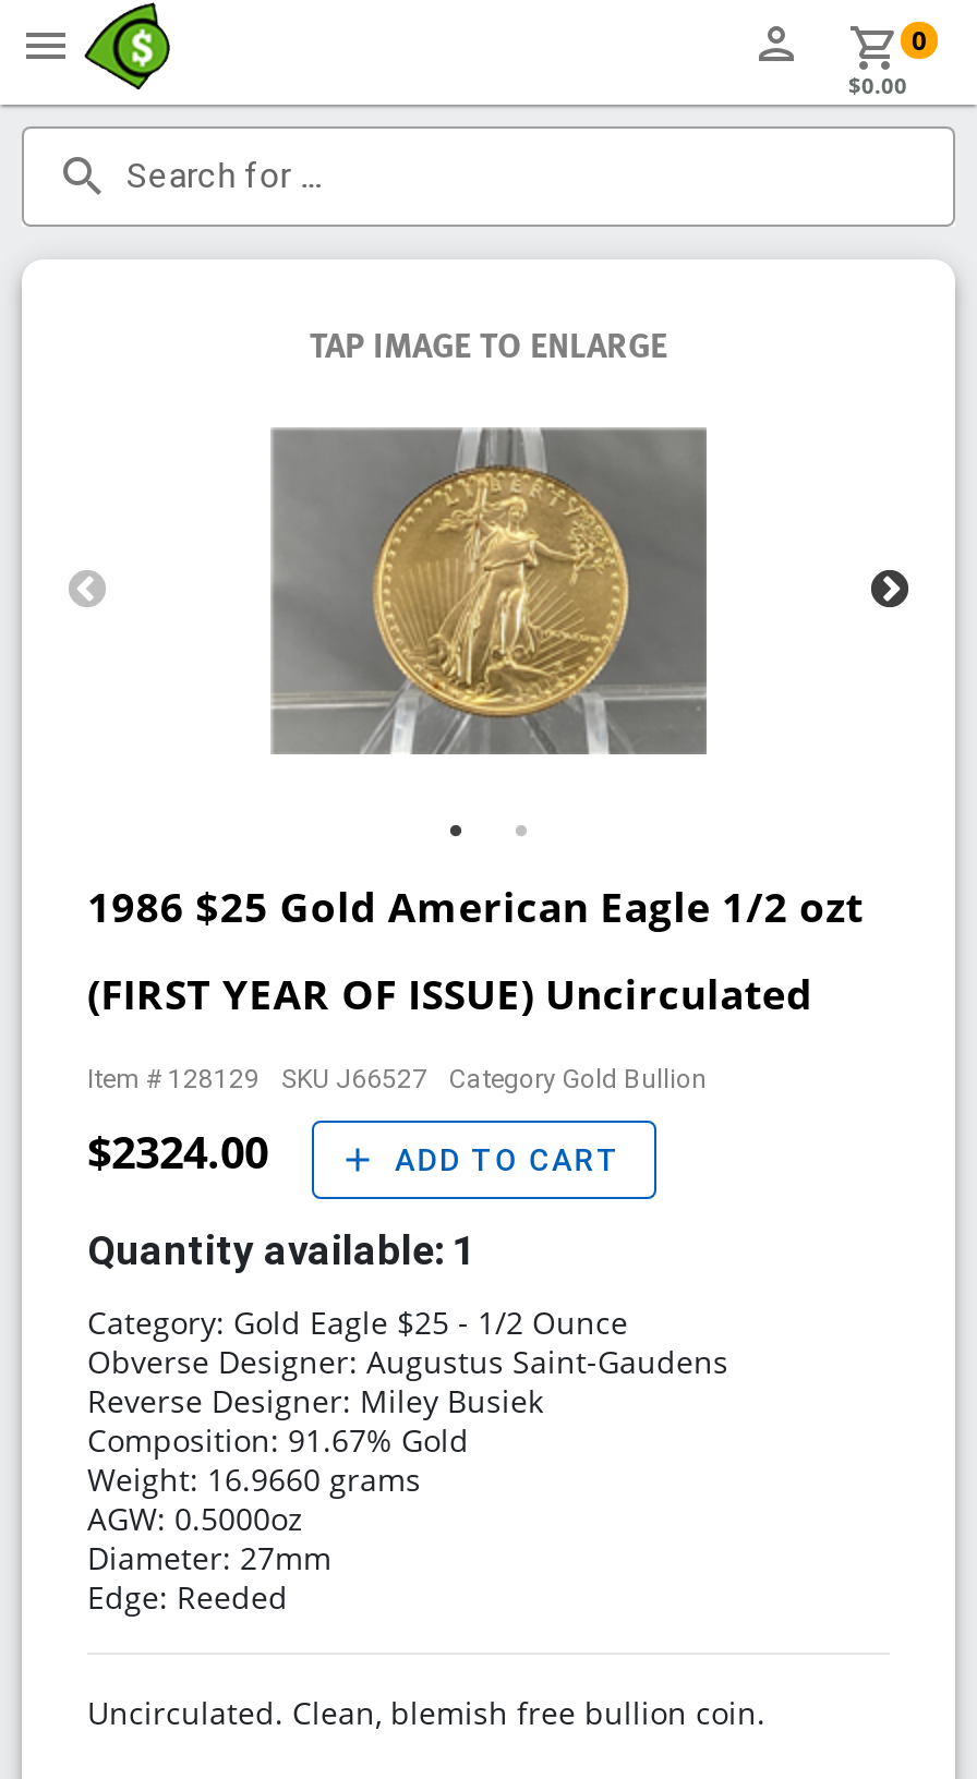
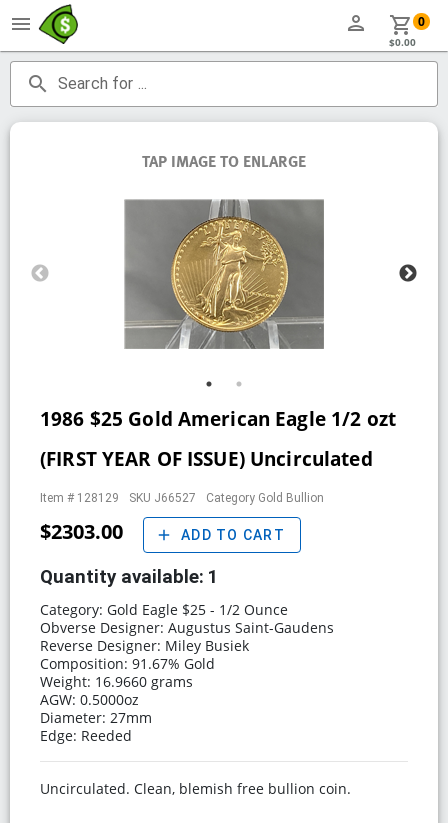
- $2324.00
+ $2303.00
